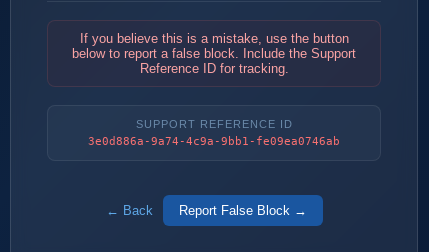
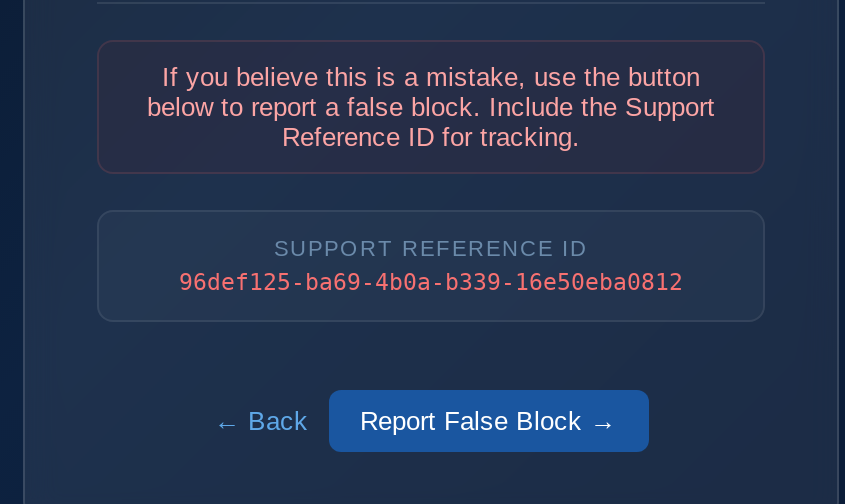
- 3e0d886a-9a74-4c9a-9bb1-fe09ea0746ab
+ 96def125-ba69-4b0a-b339-16e50eba0812
